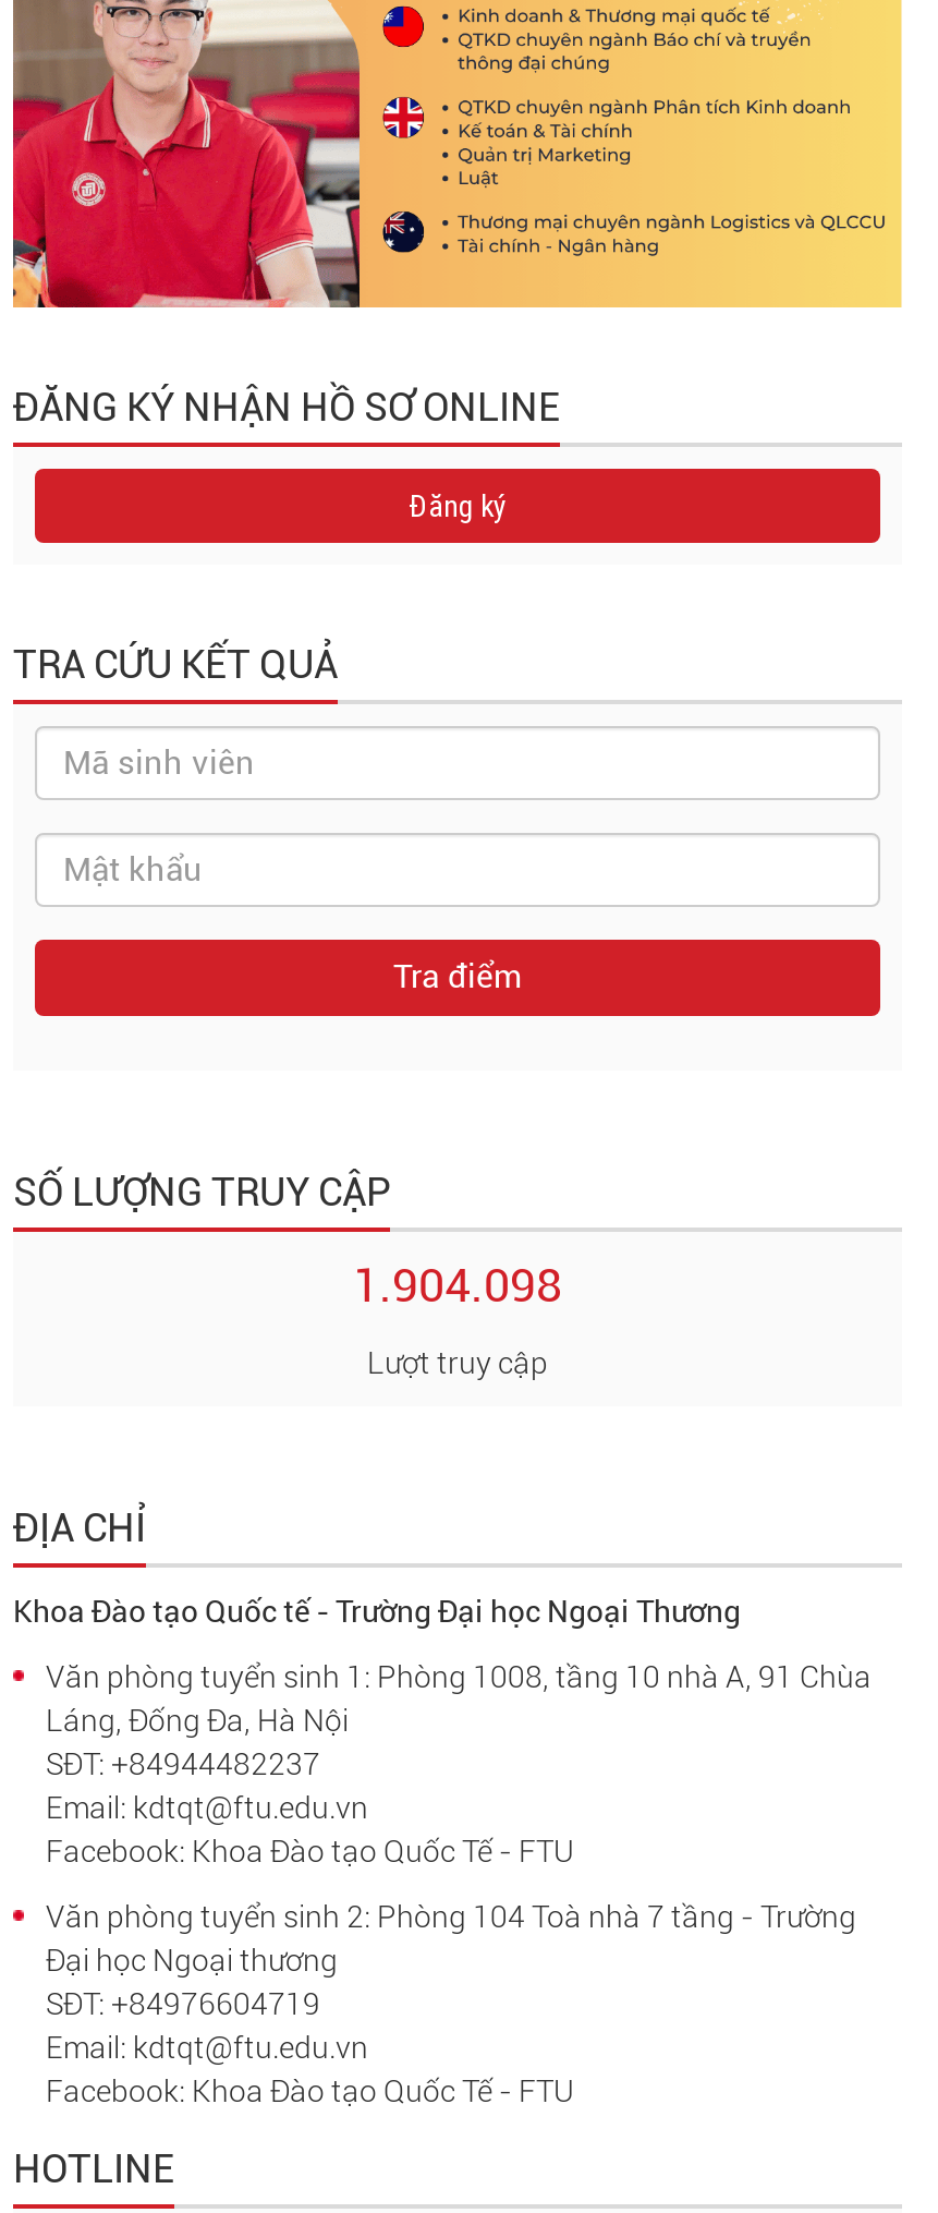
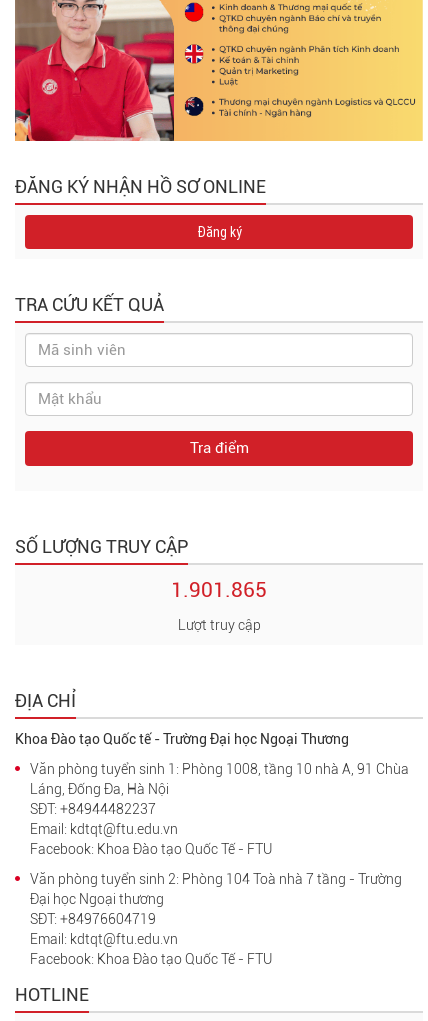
- 1.904.098
+ 1.901.865
